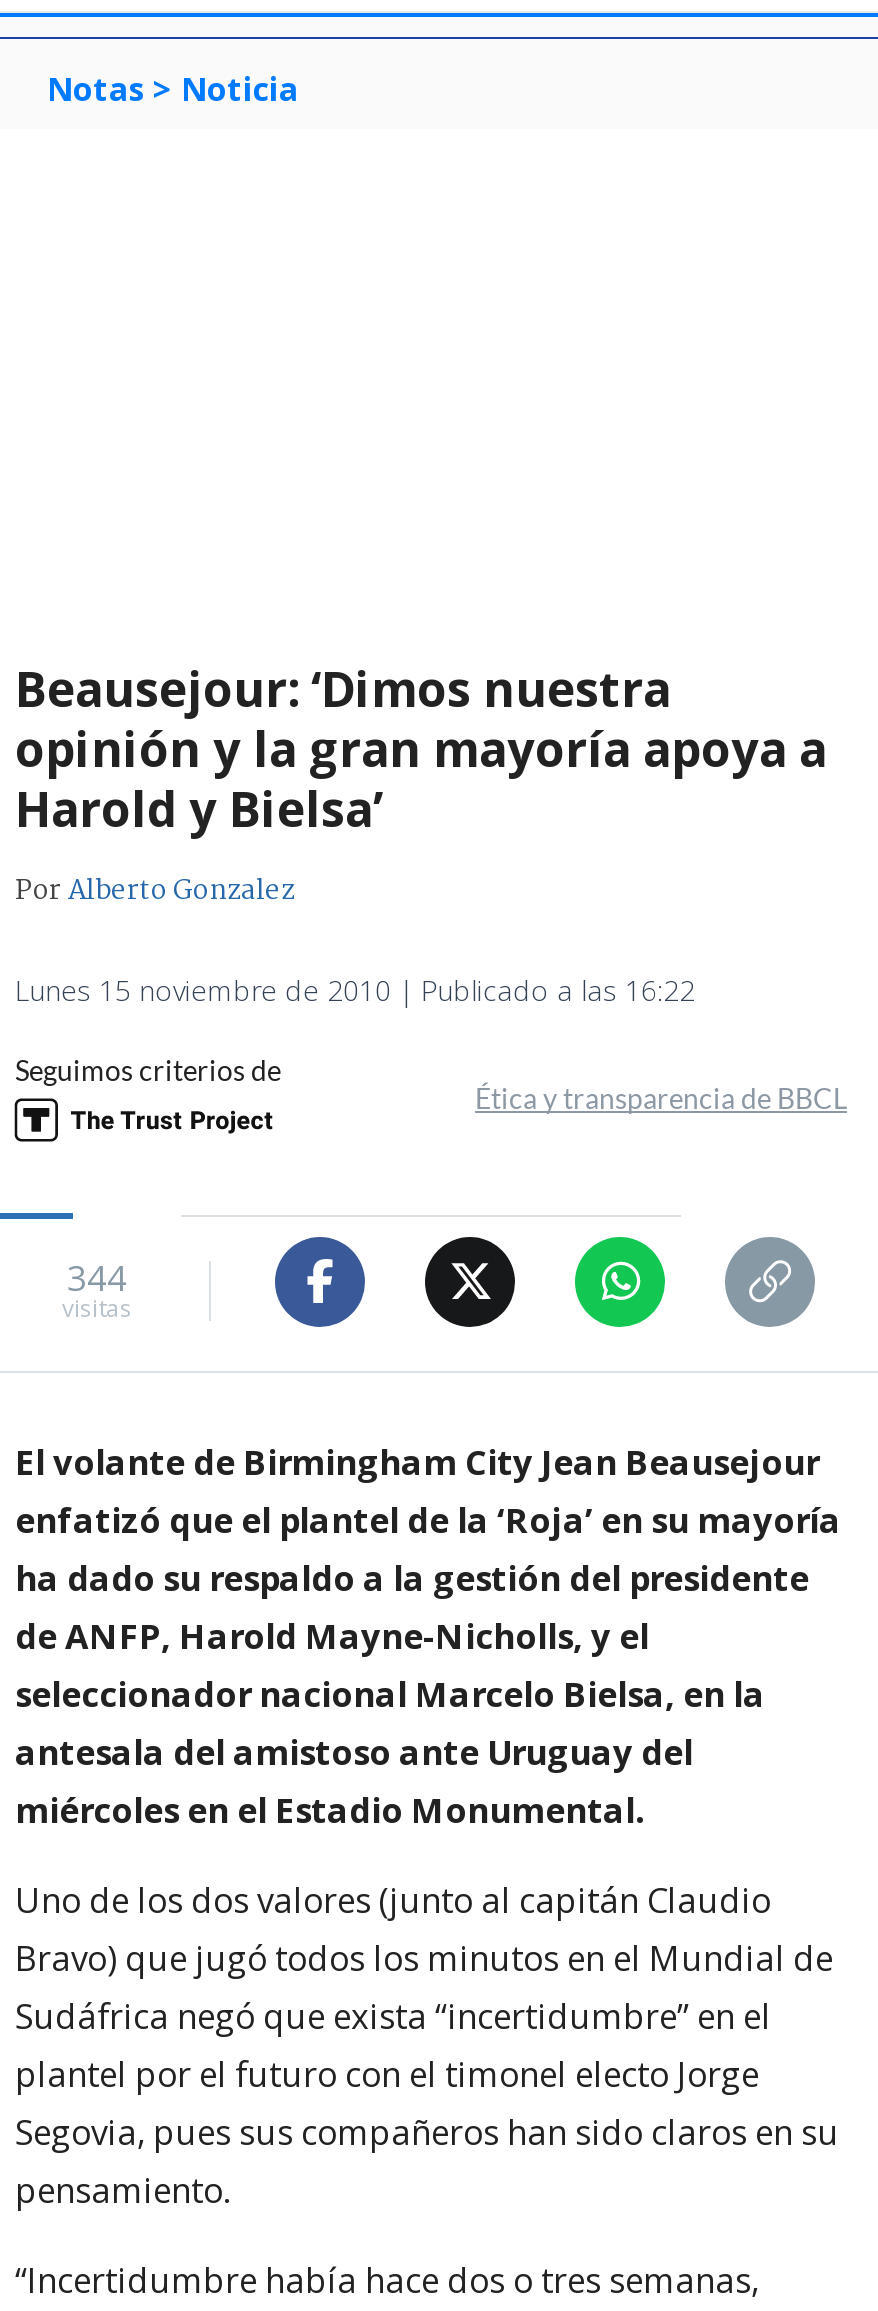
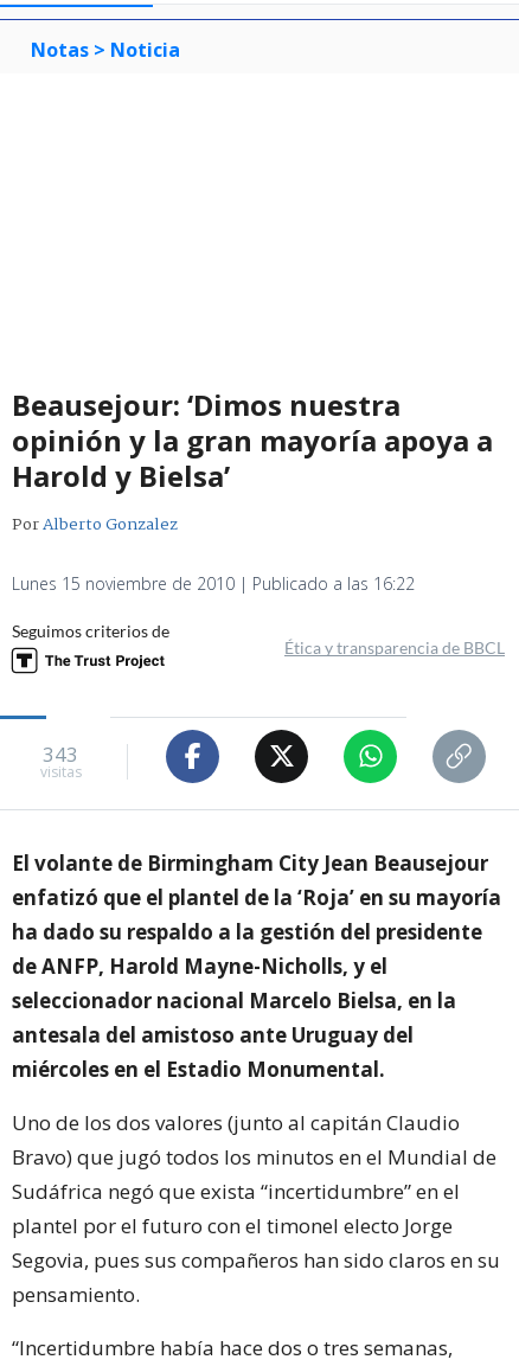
- 344
+ 343
